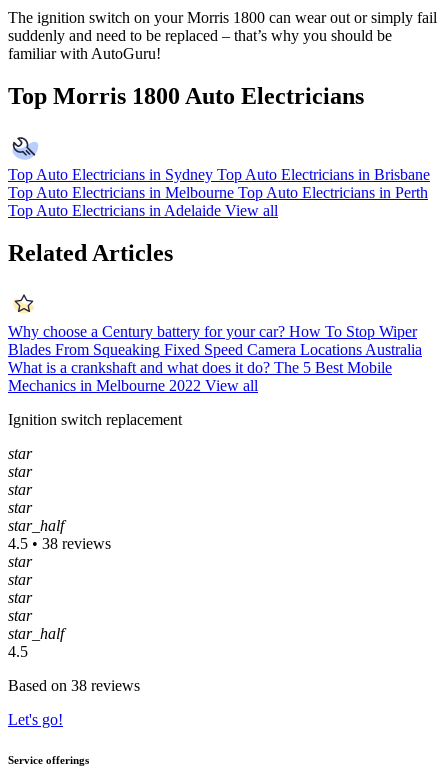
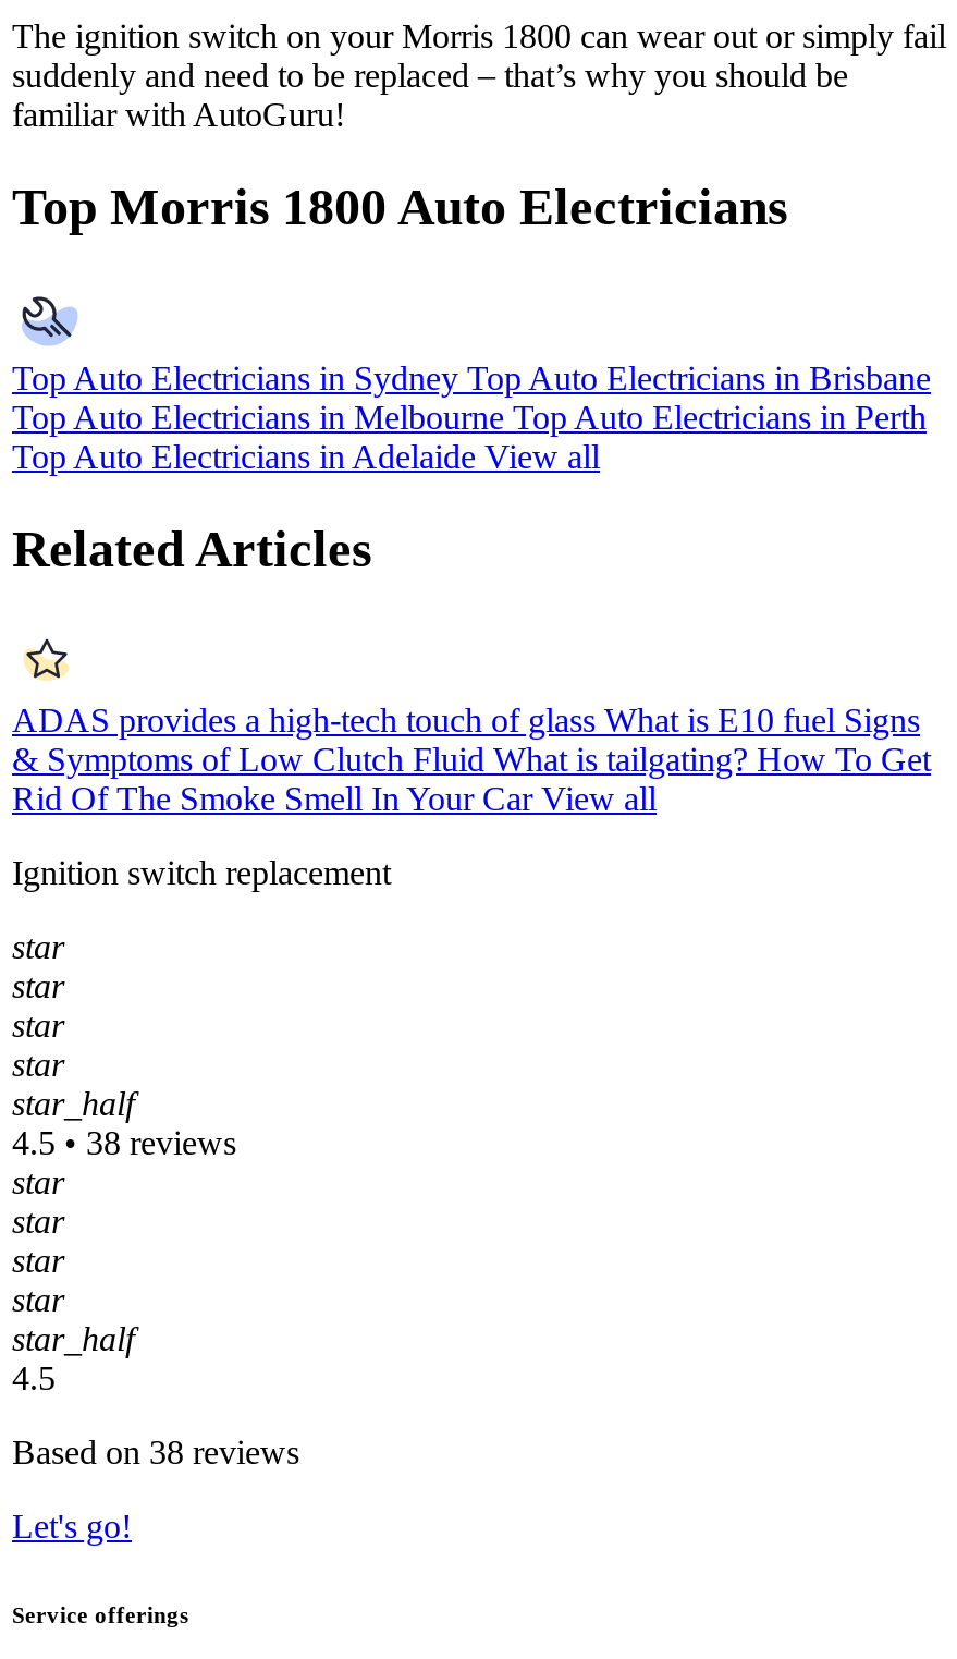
- Why choose a Century battery for your car? How To Stop Wiper
- Blades From Squeaking Fixed Speed Camera Locations Australia
- What is a crankshaft and what does it do? The 5 Best Mobile
- Mechanics in Melbourne 2022 View all
+ ADAS provides a high-tech touch of glass What is E10 fuel Signs
+ & Symptoms of Low Clutch Fluid What is tailgating? How To Get
+ Rid Of The Smoke Smell In Your Car View all
